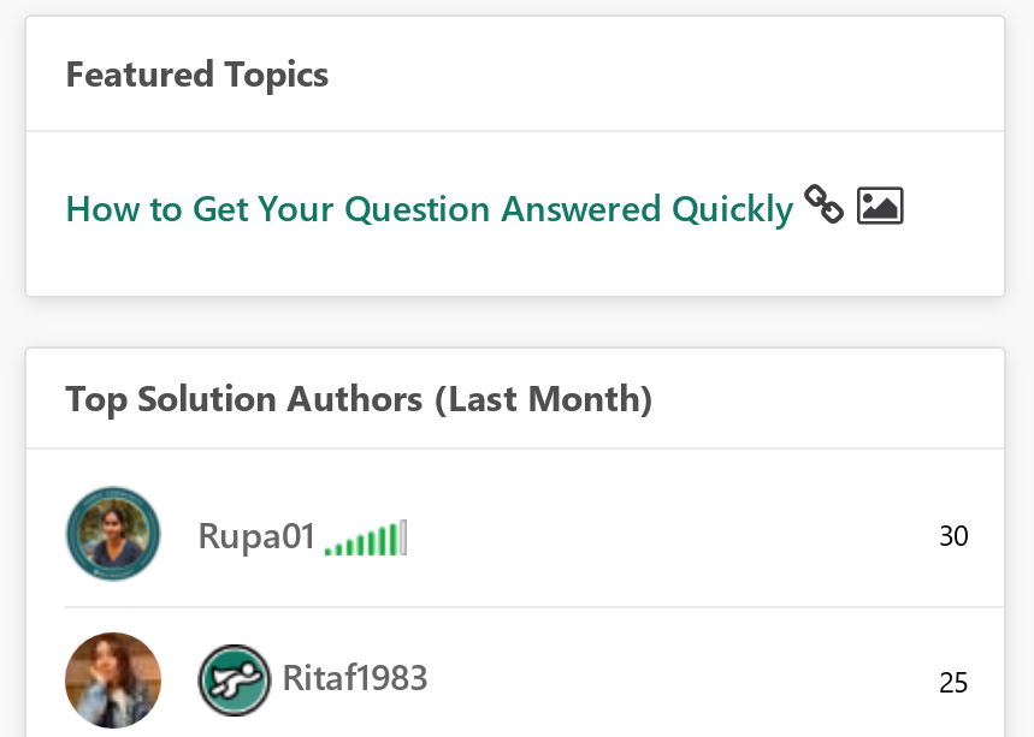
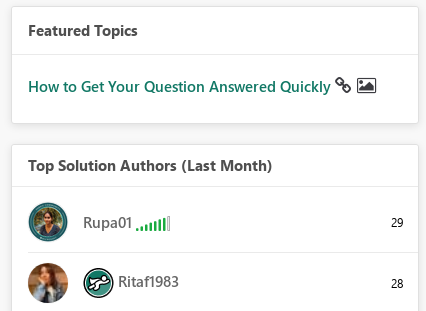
- 30
+ 29

- 25
+ 28
